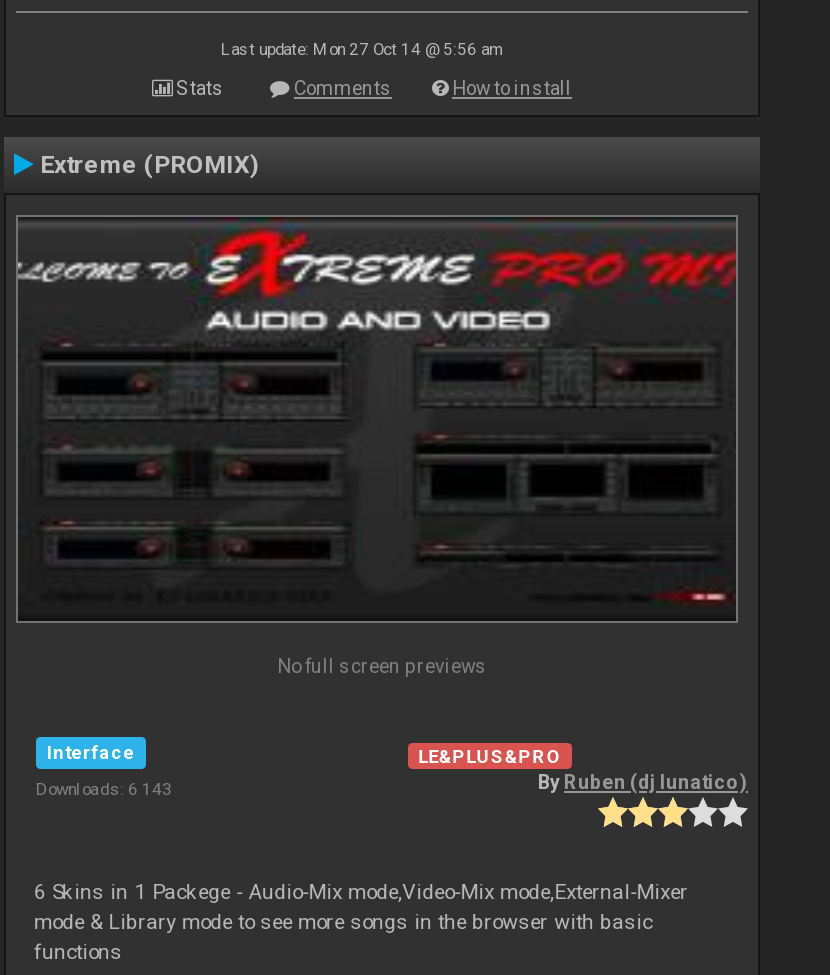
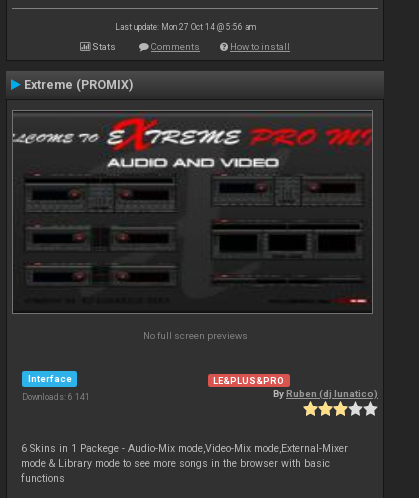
- Downloads: 6 143
+ Downloads: 6 141
